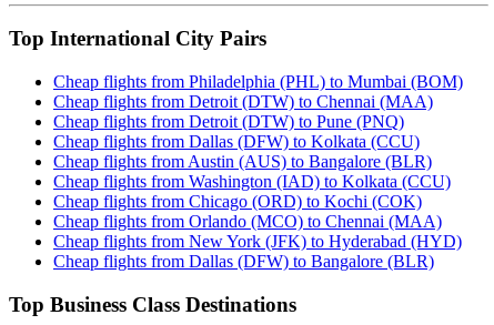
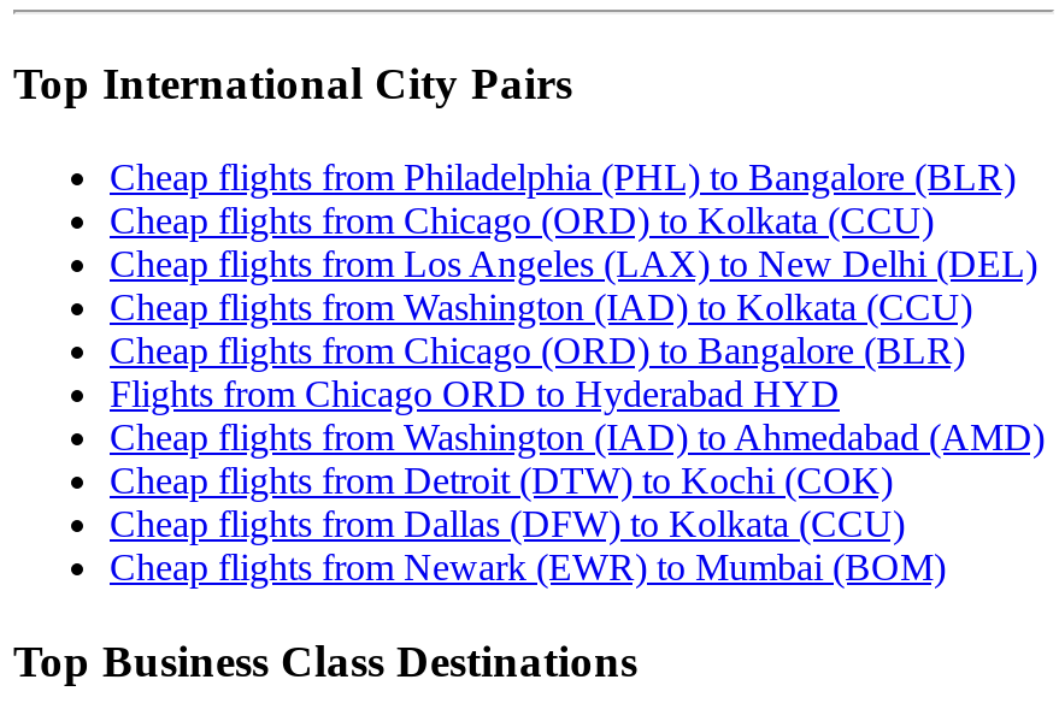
- Cheap flights from Philadelphia (PHL) to Mumbai (BOM)
- Cheap flights from Detroit (DTW) to Chennai (MAA)
- Cheap flights from Detroit (DTW) to Pune (PNQ)
+ Cheap flights from Philadelphia (PHL) to Bangalore (BLR)
+ Cheap flights from Chicago (ORD) to Kolkata (CCU)
+ Cheap flights from Los Angeles (LAX) to New Delhi (DEL)
+ Cheap flights from Chicago (ORD) to Bangalore (BLR)
+ Flights from Chicago ORD to Hyderabad HYD
+ Cheap flights from Washington (IAD) to Ahmedabad (AMD)
+ Cheap flights from Detroit (DTW) to Kochi (COK)

moved down: Cheap flights from Dallas (DFW) to Kolkata (CCU)

- Cheap flights from Austin (AUS) to Bangalore (BLR)
- Cheap flights from Chicago (ORD) to Kochi (COK)
- Cheap flights from Orlando (MCO) to Chennai (MAA)
- Cheap flights from New York (JFK) to Hyderabad (HYD)
- Cheap flights from Dallas (DFW) to Bangalore (BLR)
+ Cheap flights from Newark (EWR) to Mumbai (BOM)

moved up: Cheap flights from Washington (IAD) to Kolkata (CCU)
